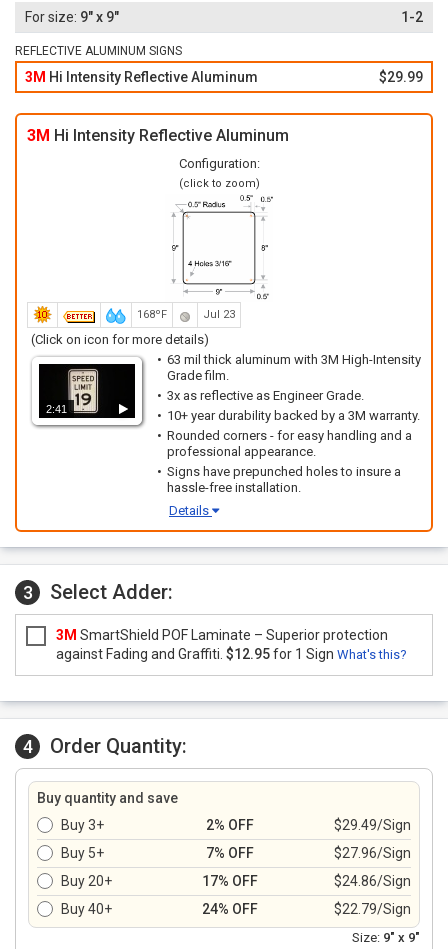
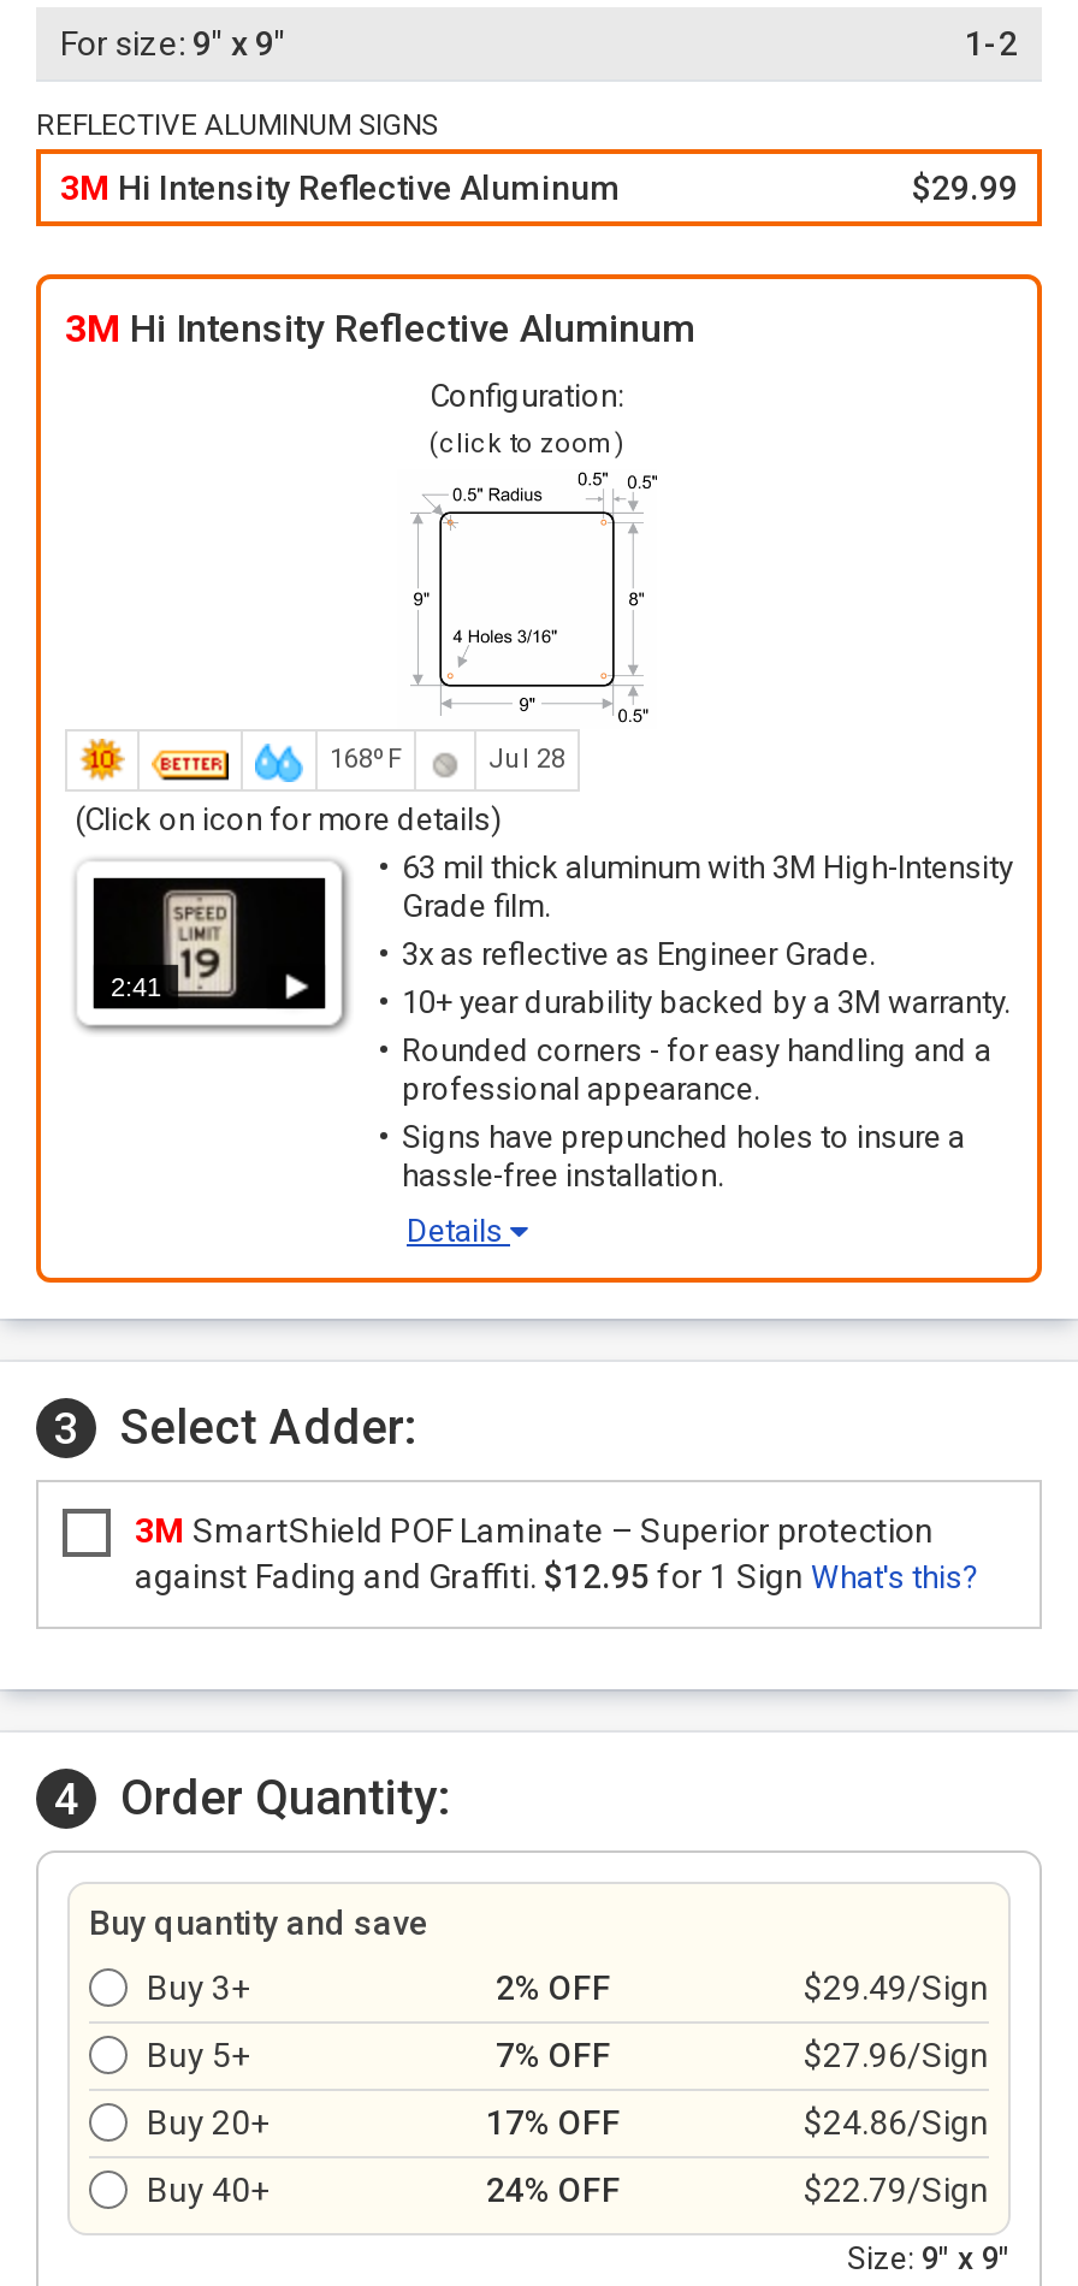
- Jul 23
+ Jul 28
